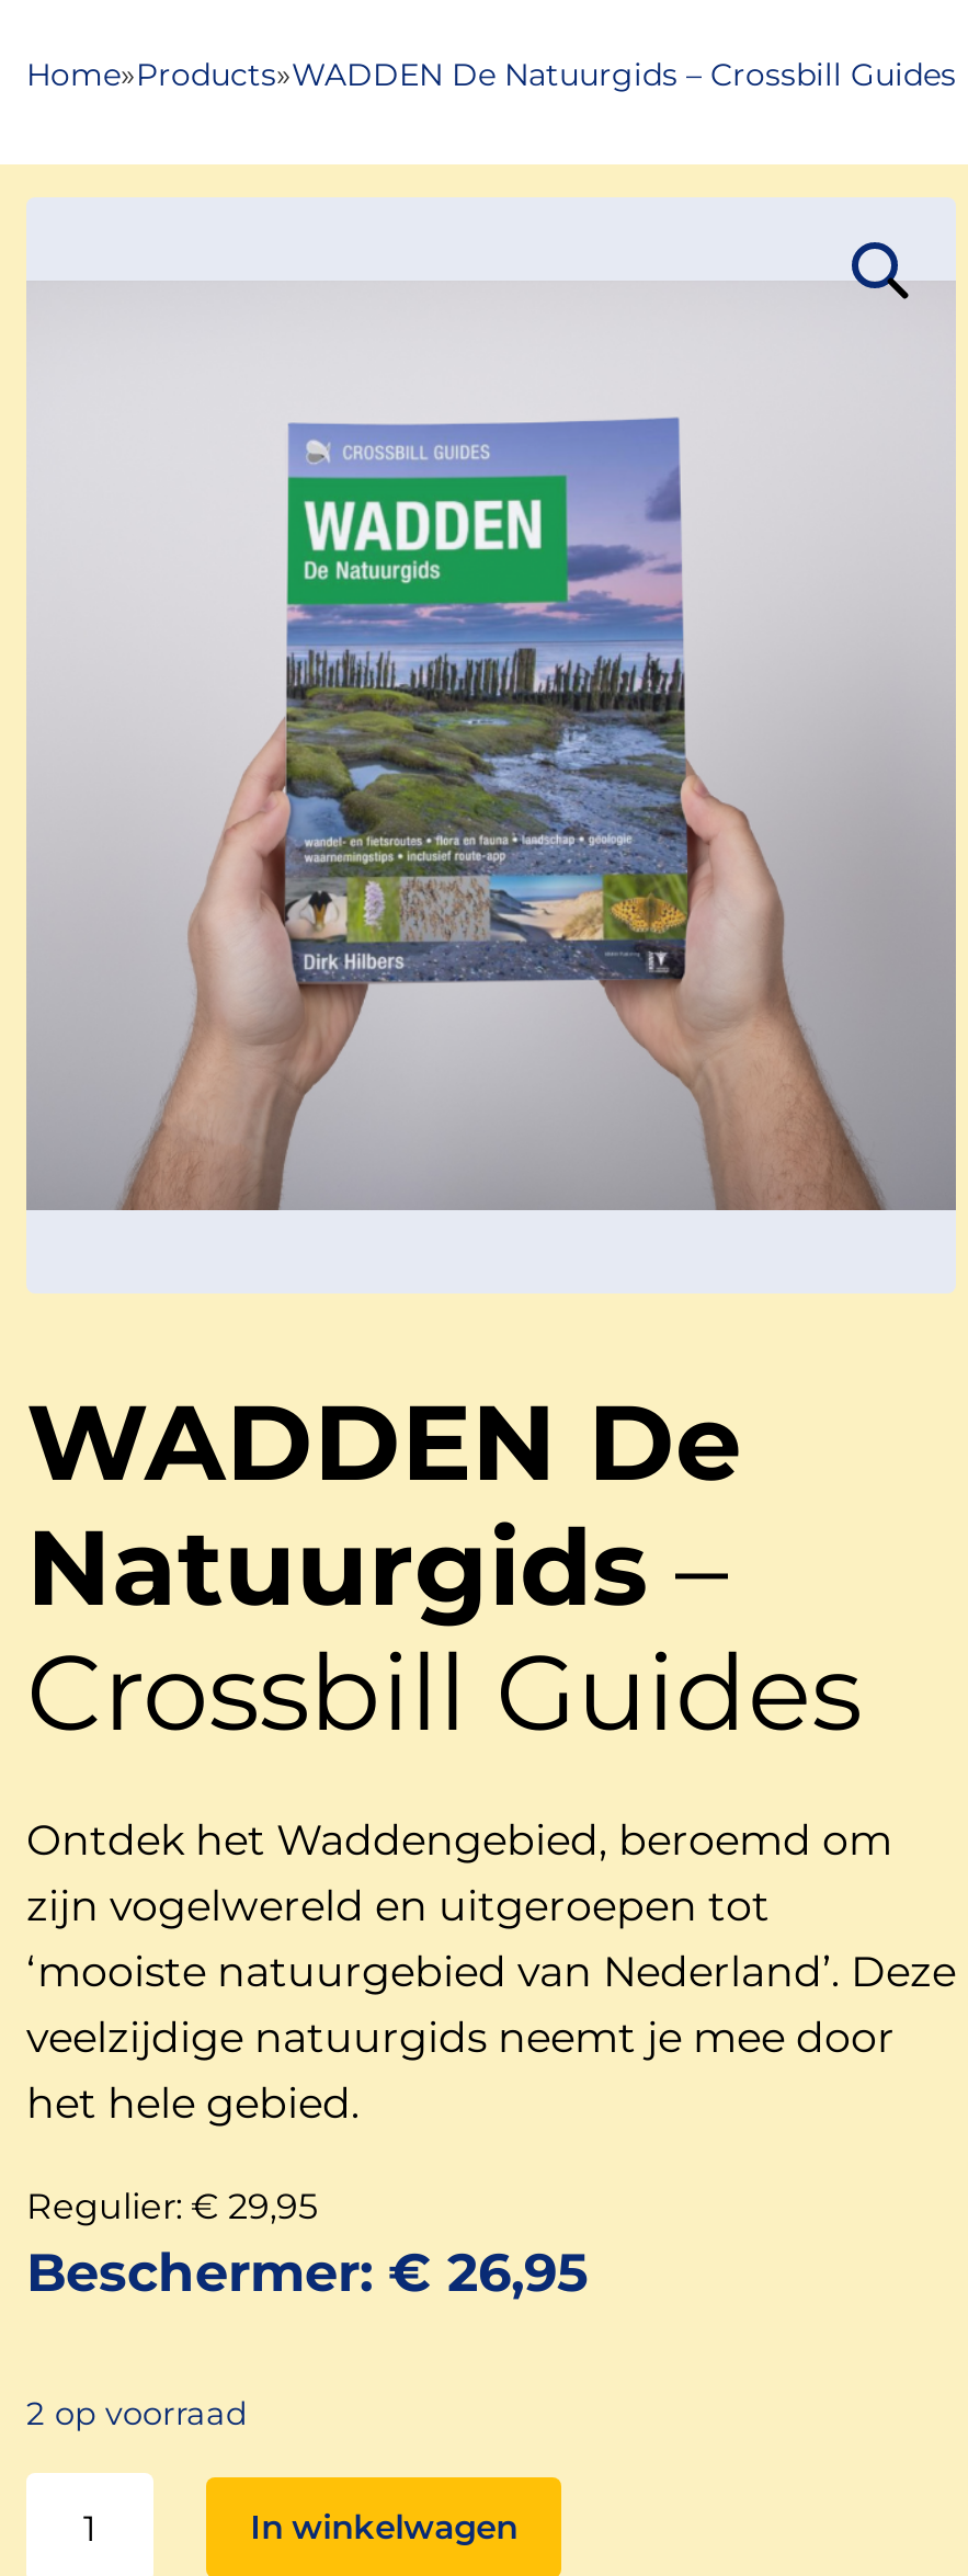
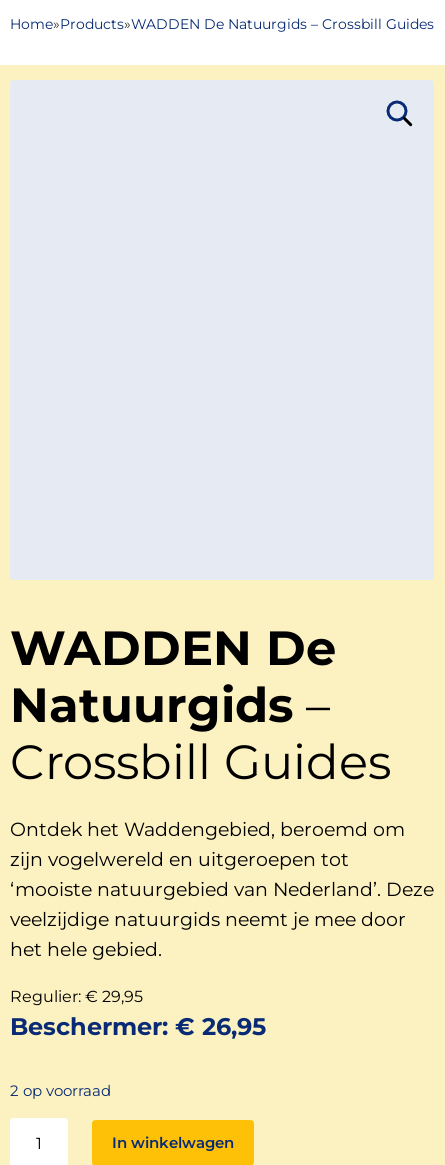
- [image]
